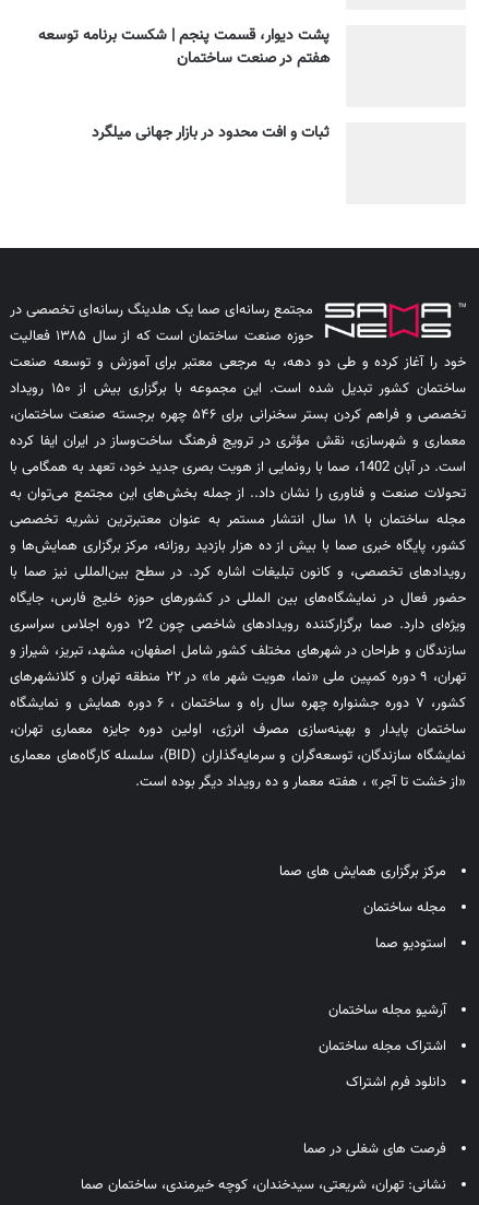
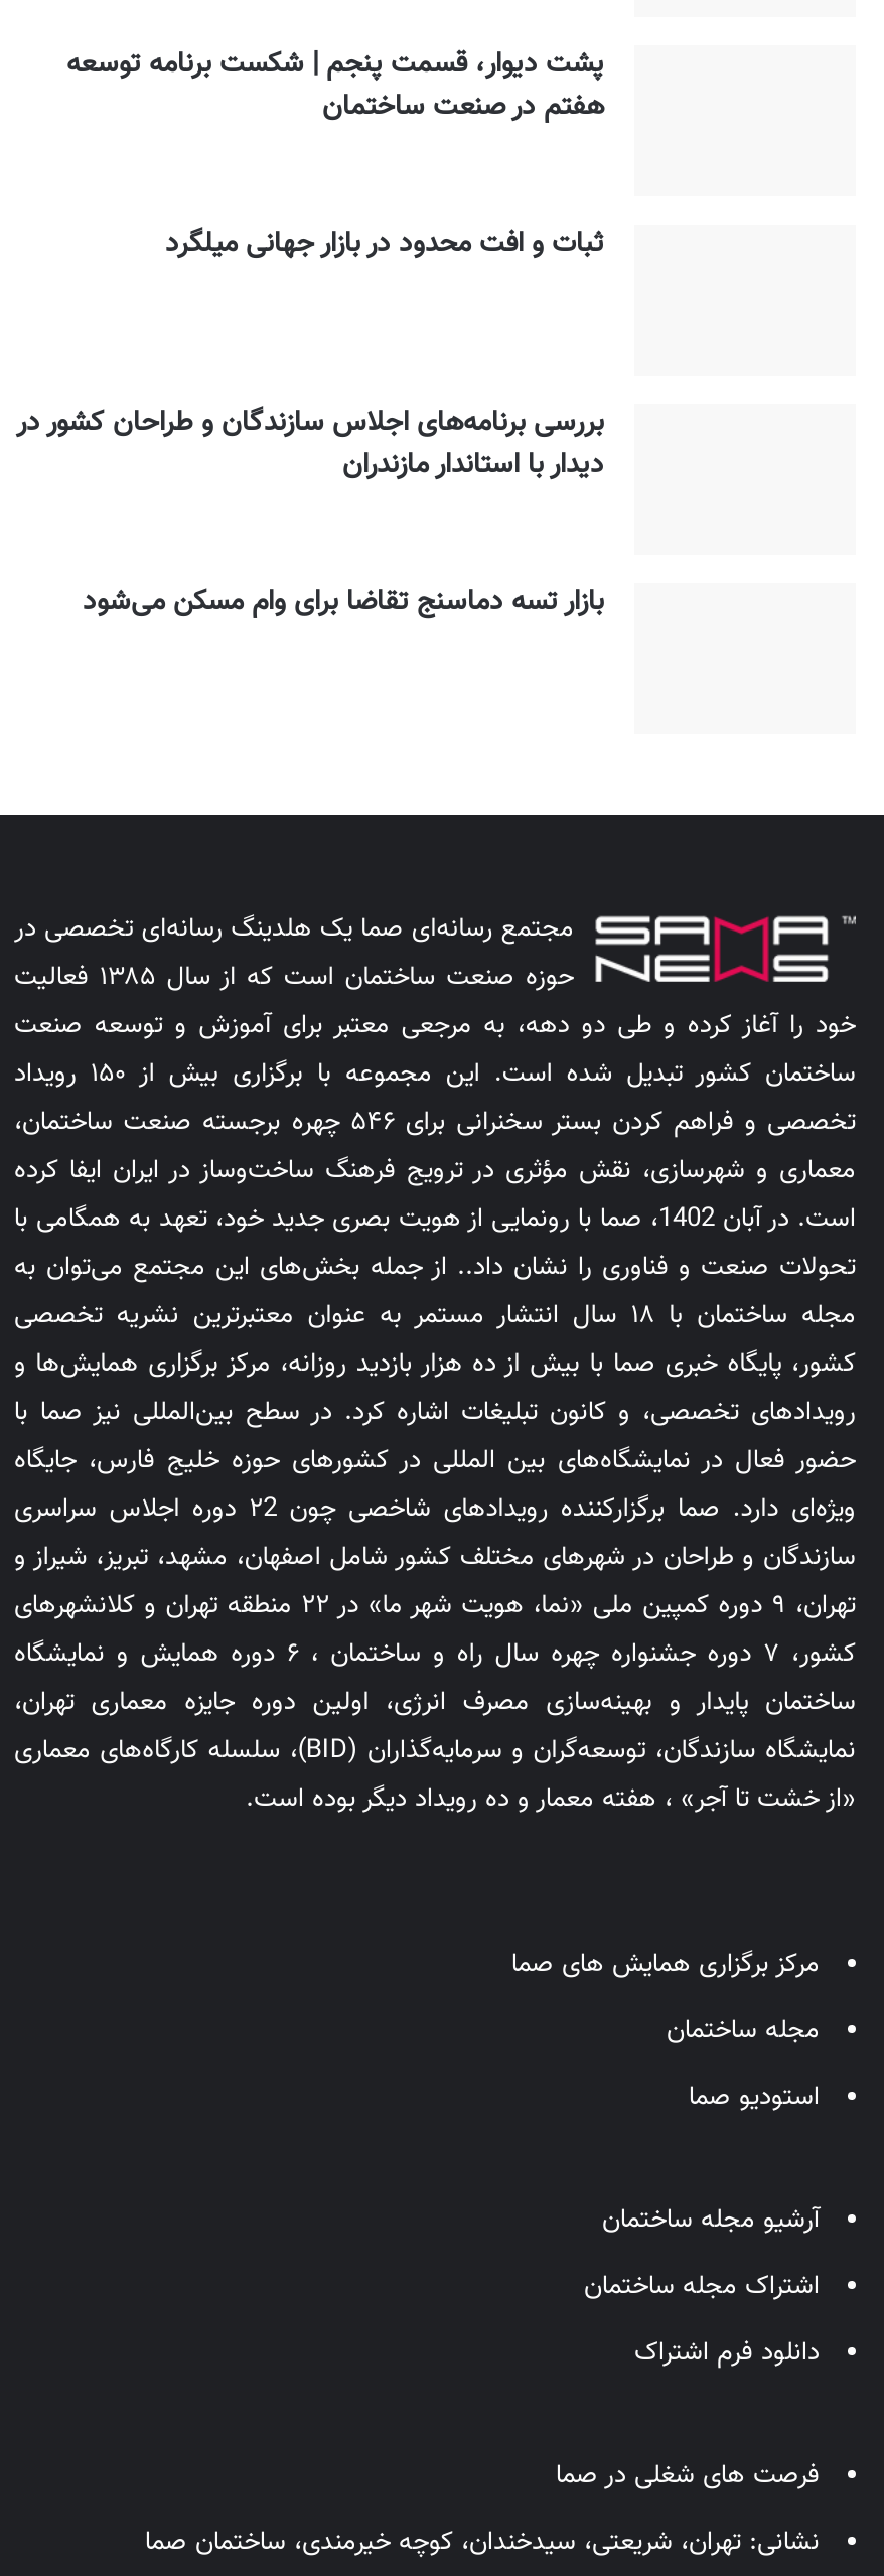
+ بررسی برنامه‌های اجلاس سازندگان و طراحان کشور در
+ دیدار با استاندار مازندران
+ بازار تسه دماسنج تقاضا برای وام مسکن می‌شود
